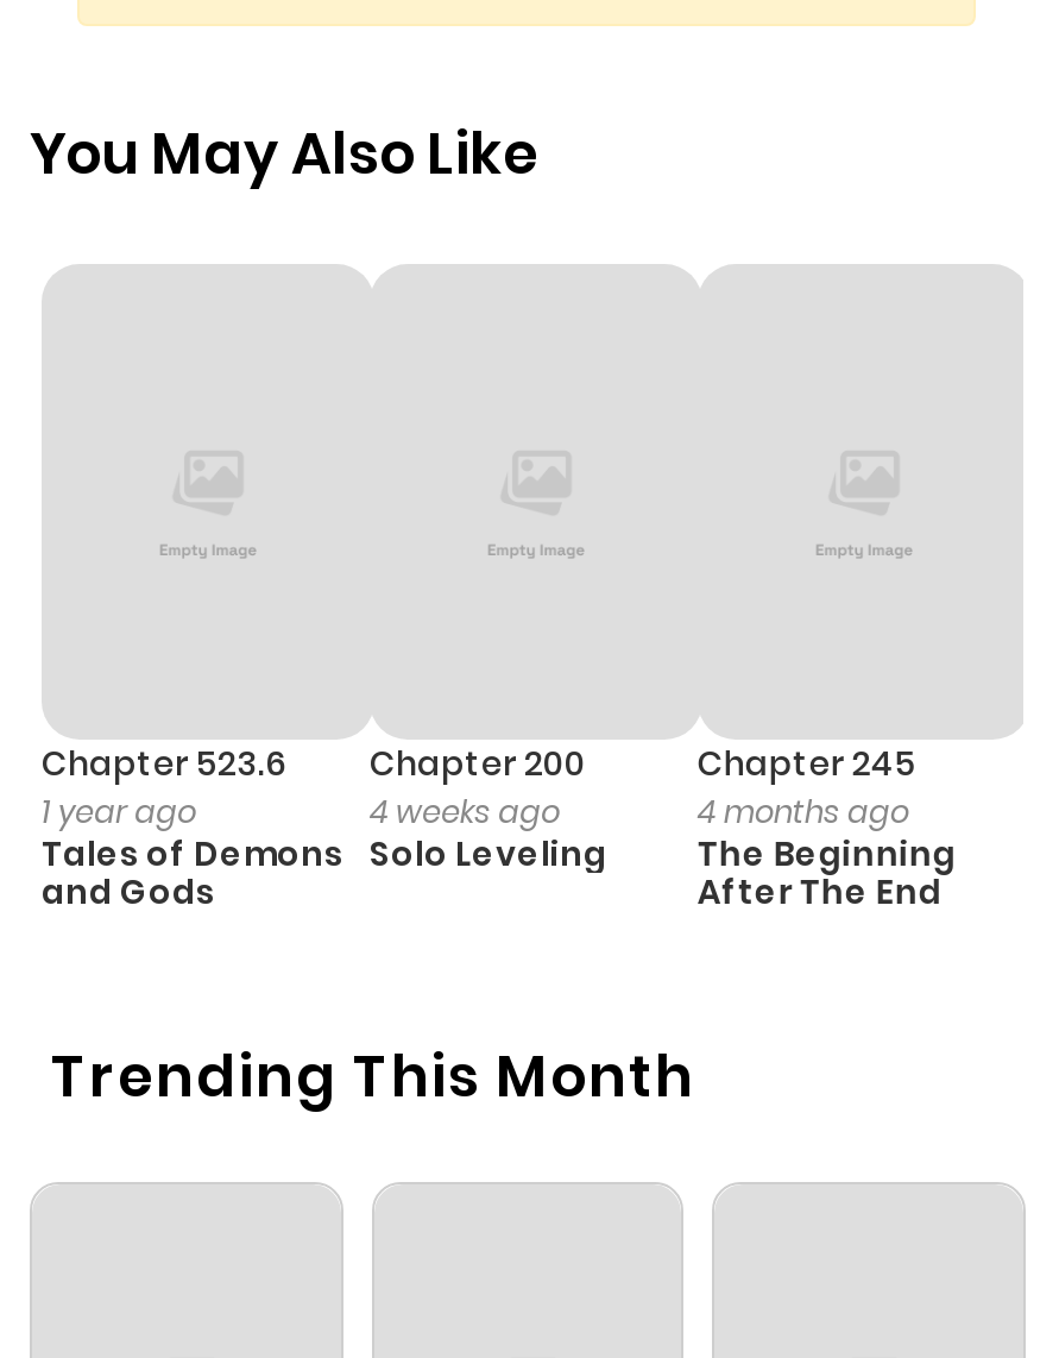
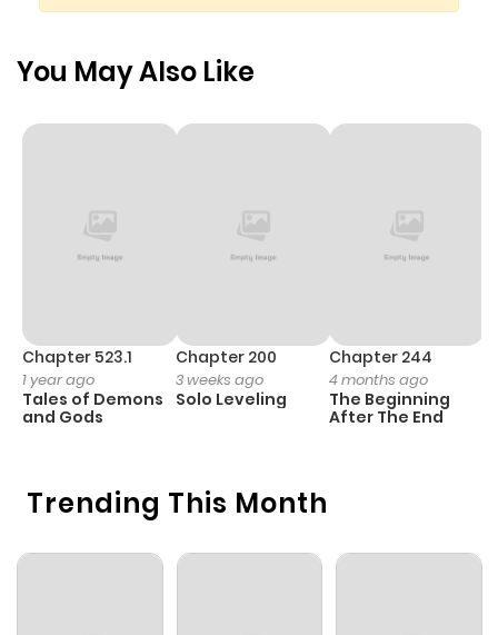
- Chapter 523.6 Chapter 200
+ Chapter 523.1 Chapter 200

- Chapter 245
+ Chapter 244

- 4 weeks ago
+ 3 weeks ago
